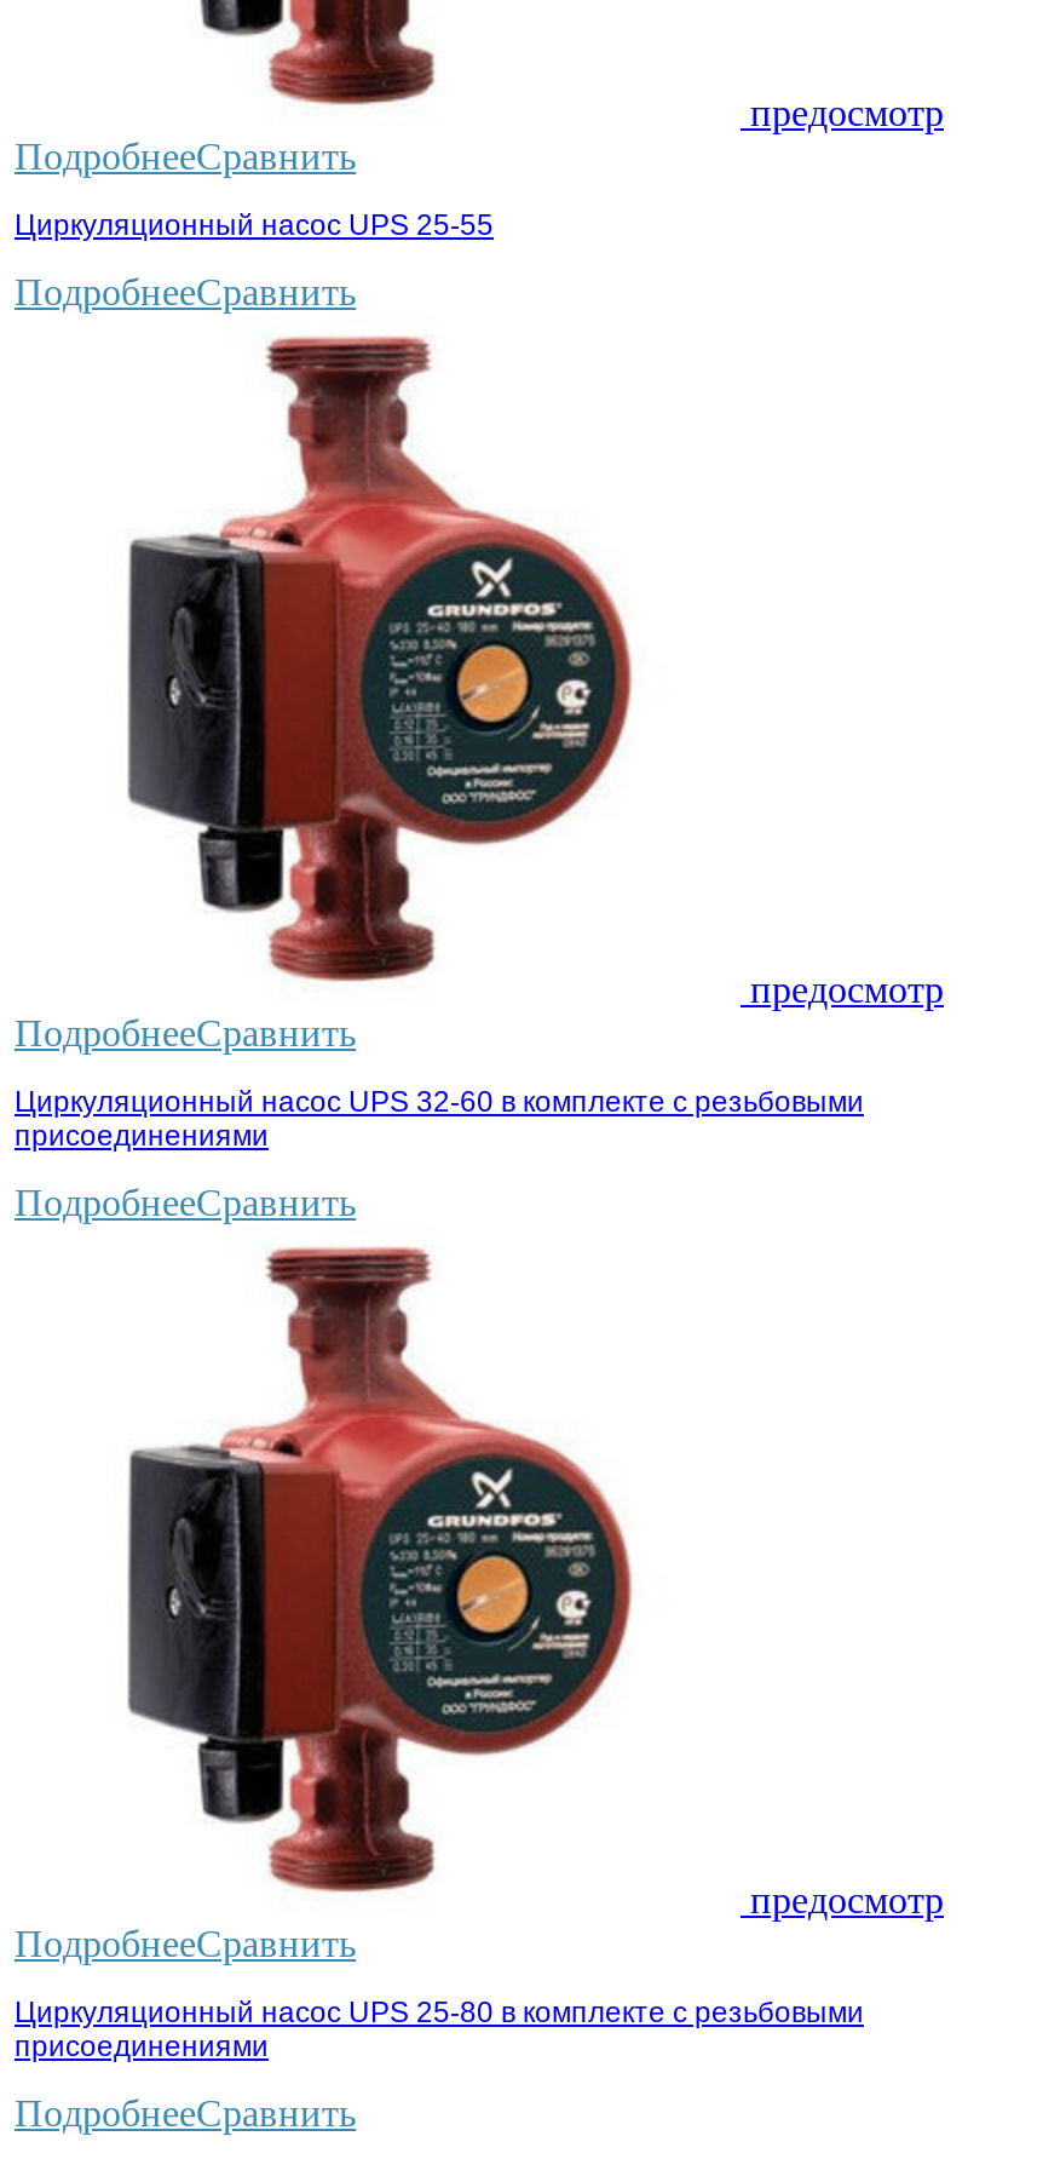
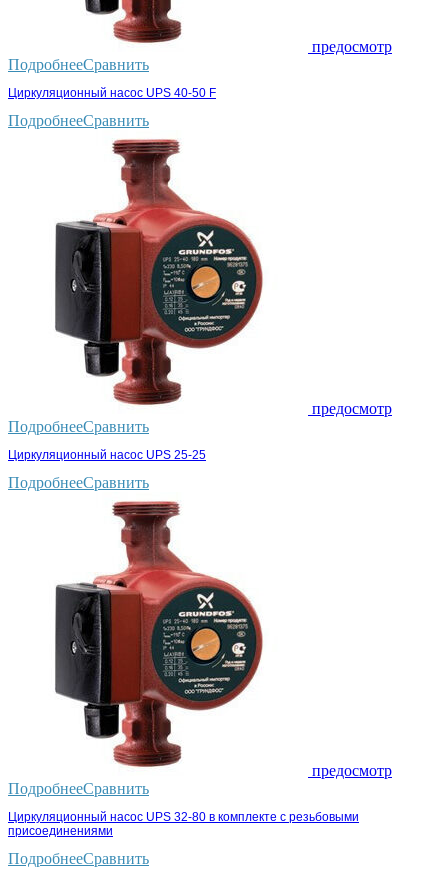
- Циркуляционный насос UPS 25-55
+ Циркуляционный насос UPS 40-50 F

- Циркуляционный насос UPS 32-60 в комплекте с резьбовыми
- присоединениями
+ Циркуляционный насос UPS 25-25

- Циркуляционный насос UPS 25-80 в комплекте с резьбовыми
+ Циркуляционный насос UPS 32-80 в комплекте с резьбовыми
